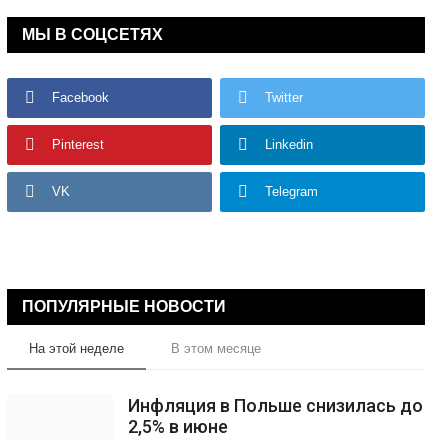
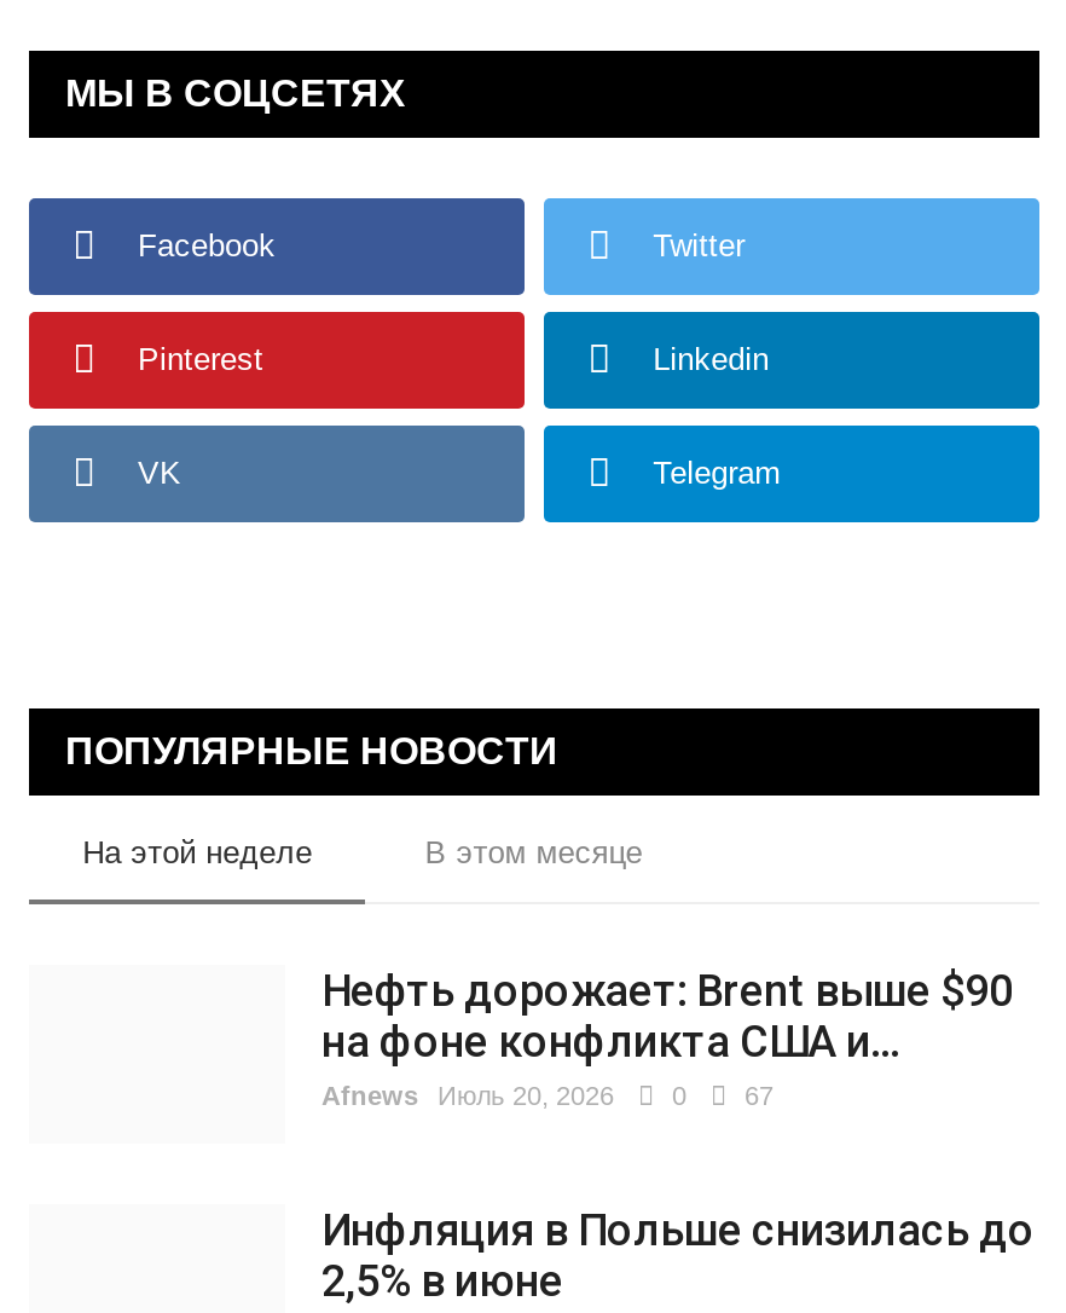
+ Нефть дорожает: Brent выше $90
+ на фоне конфликта США и...
+ Afnews
+ Июль 20, 2026
+ 0
+ 67
